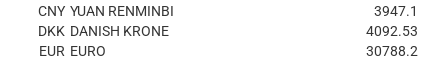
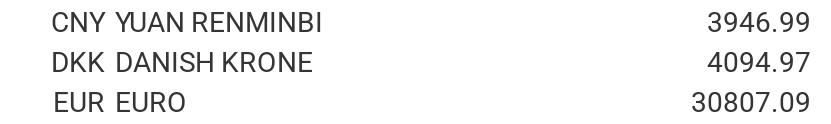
- 3947.1
+ 3946.99

- 4092.53
+ 4094.97

- 30788.2
+ 30807.09
